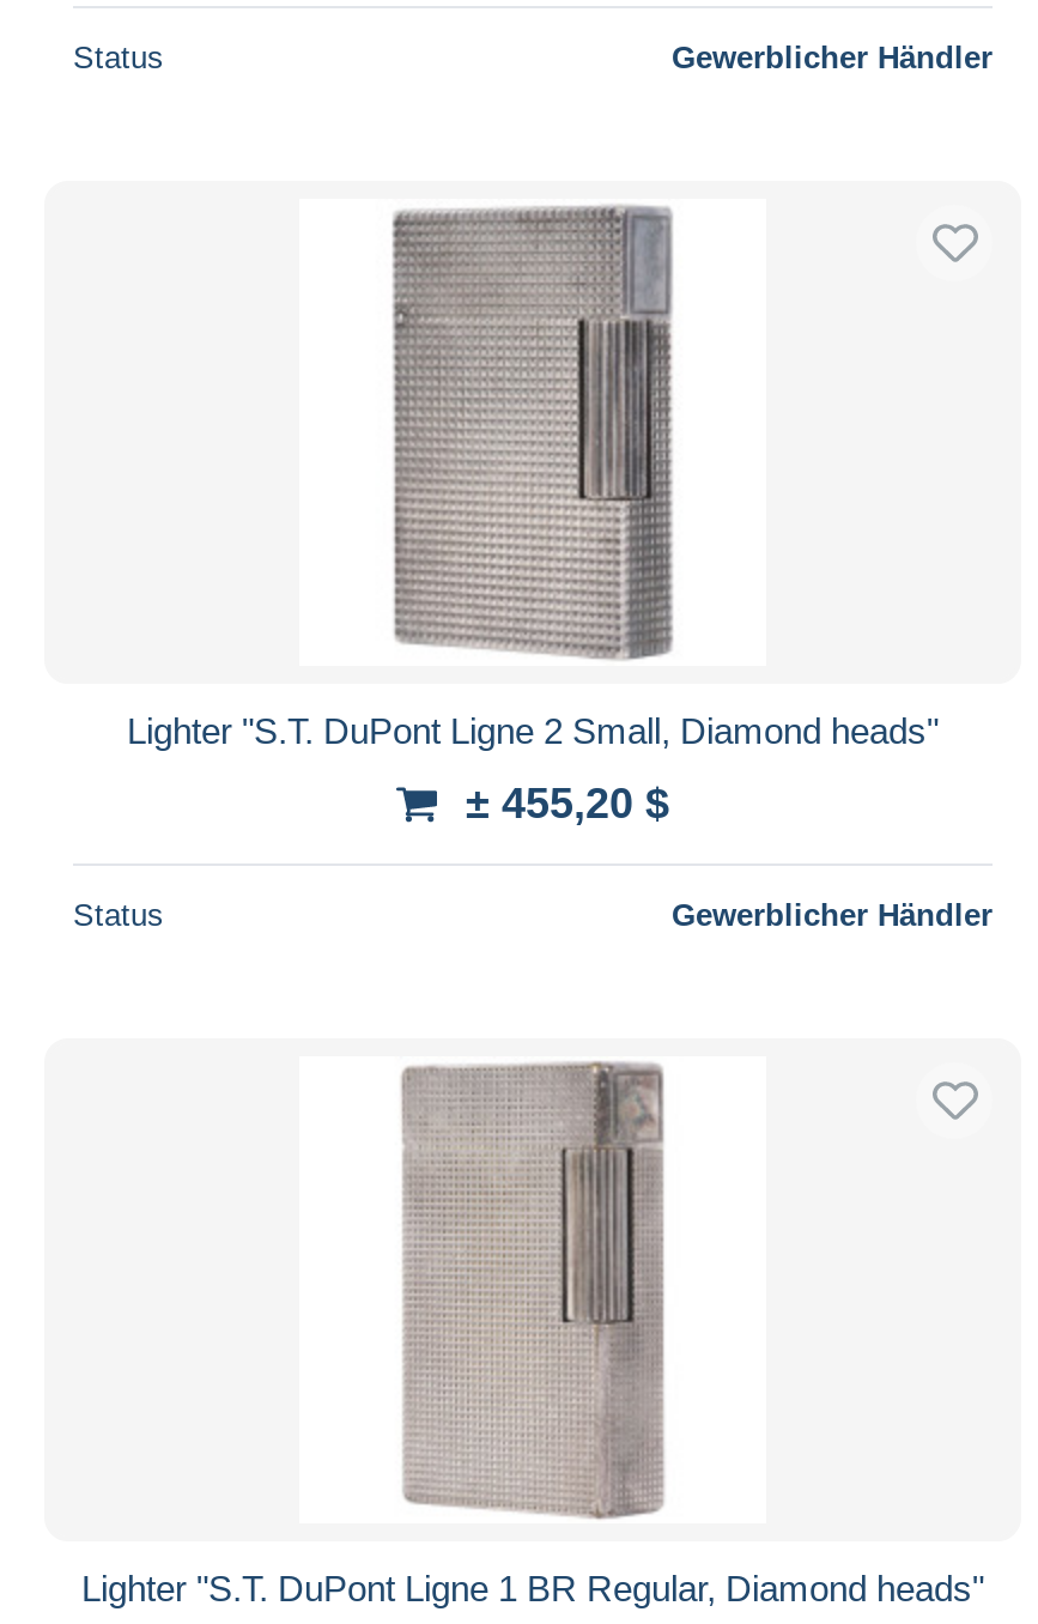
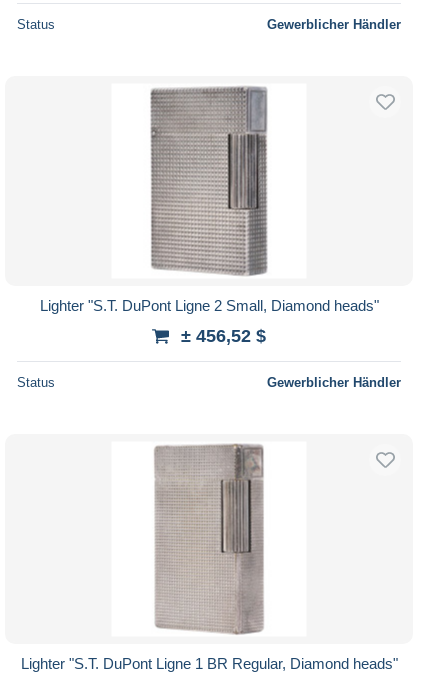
- ± 455,20 $
+ ± 456,52 $
